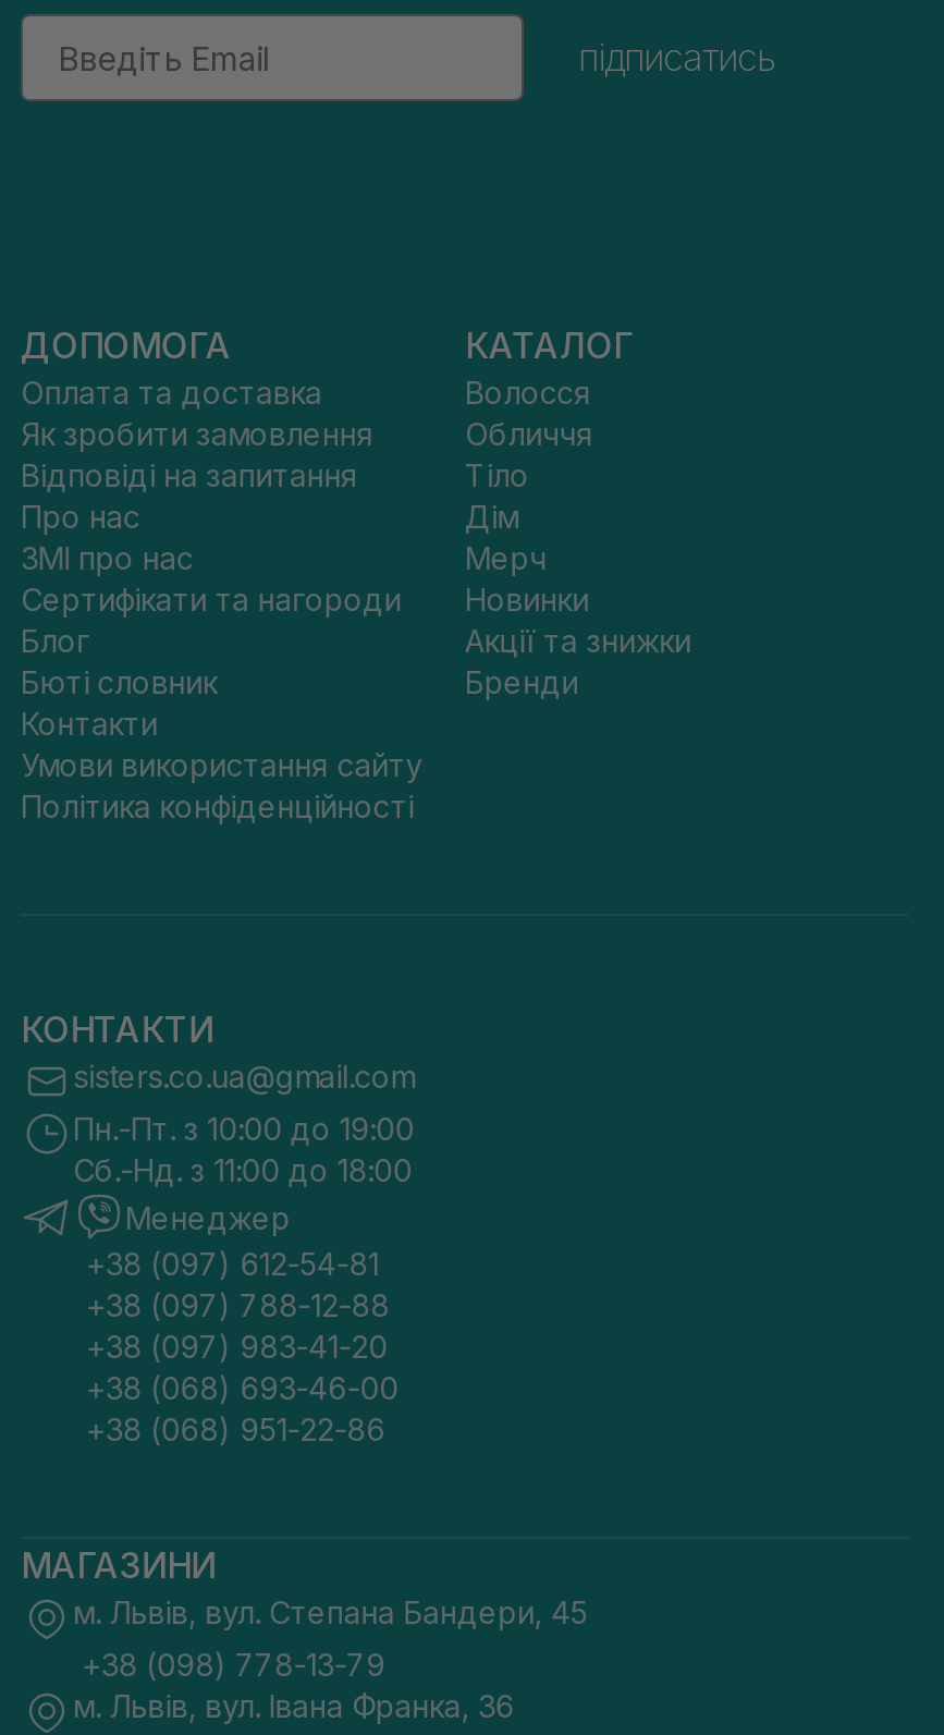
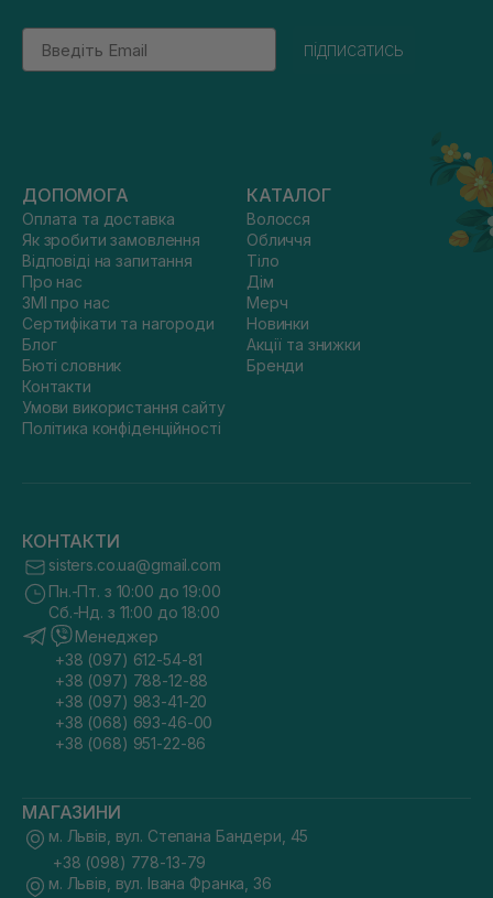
+ [image]
